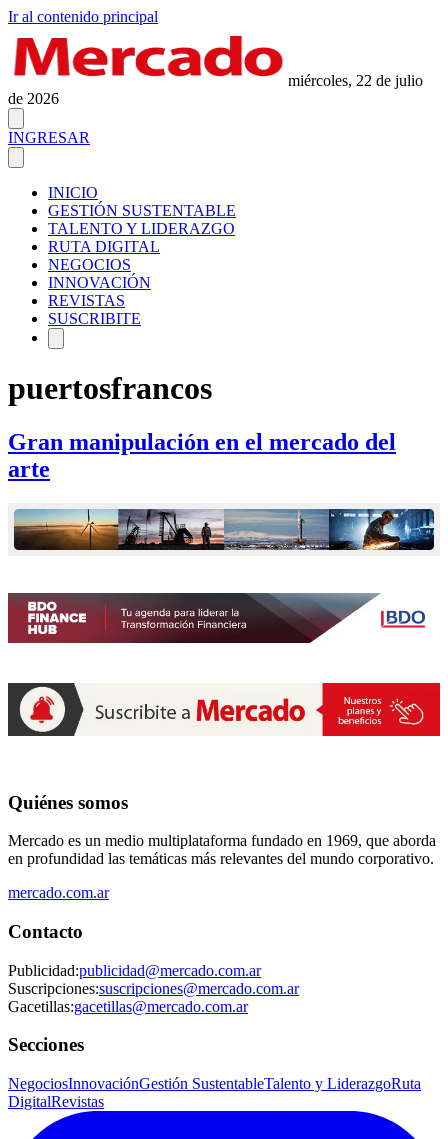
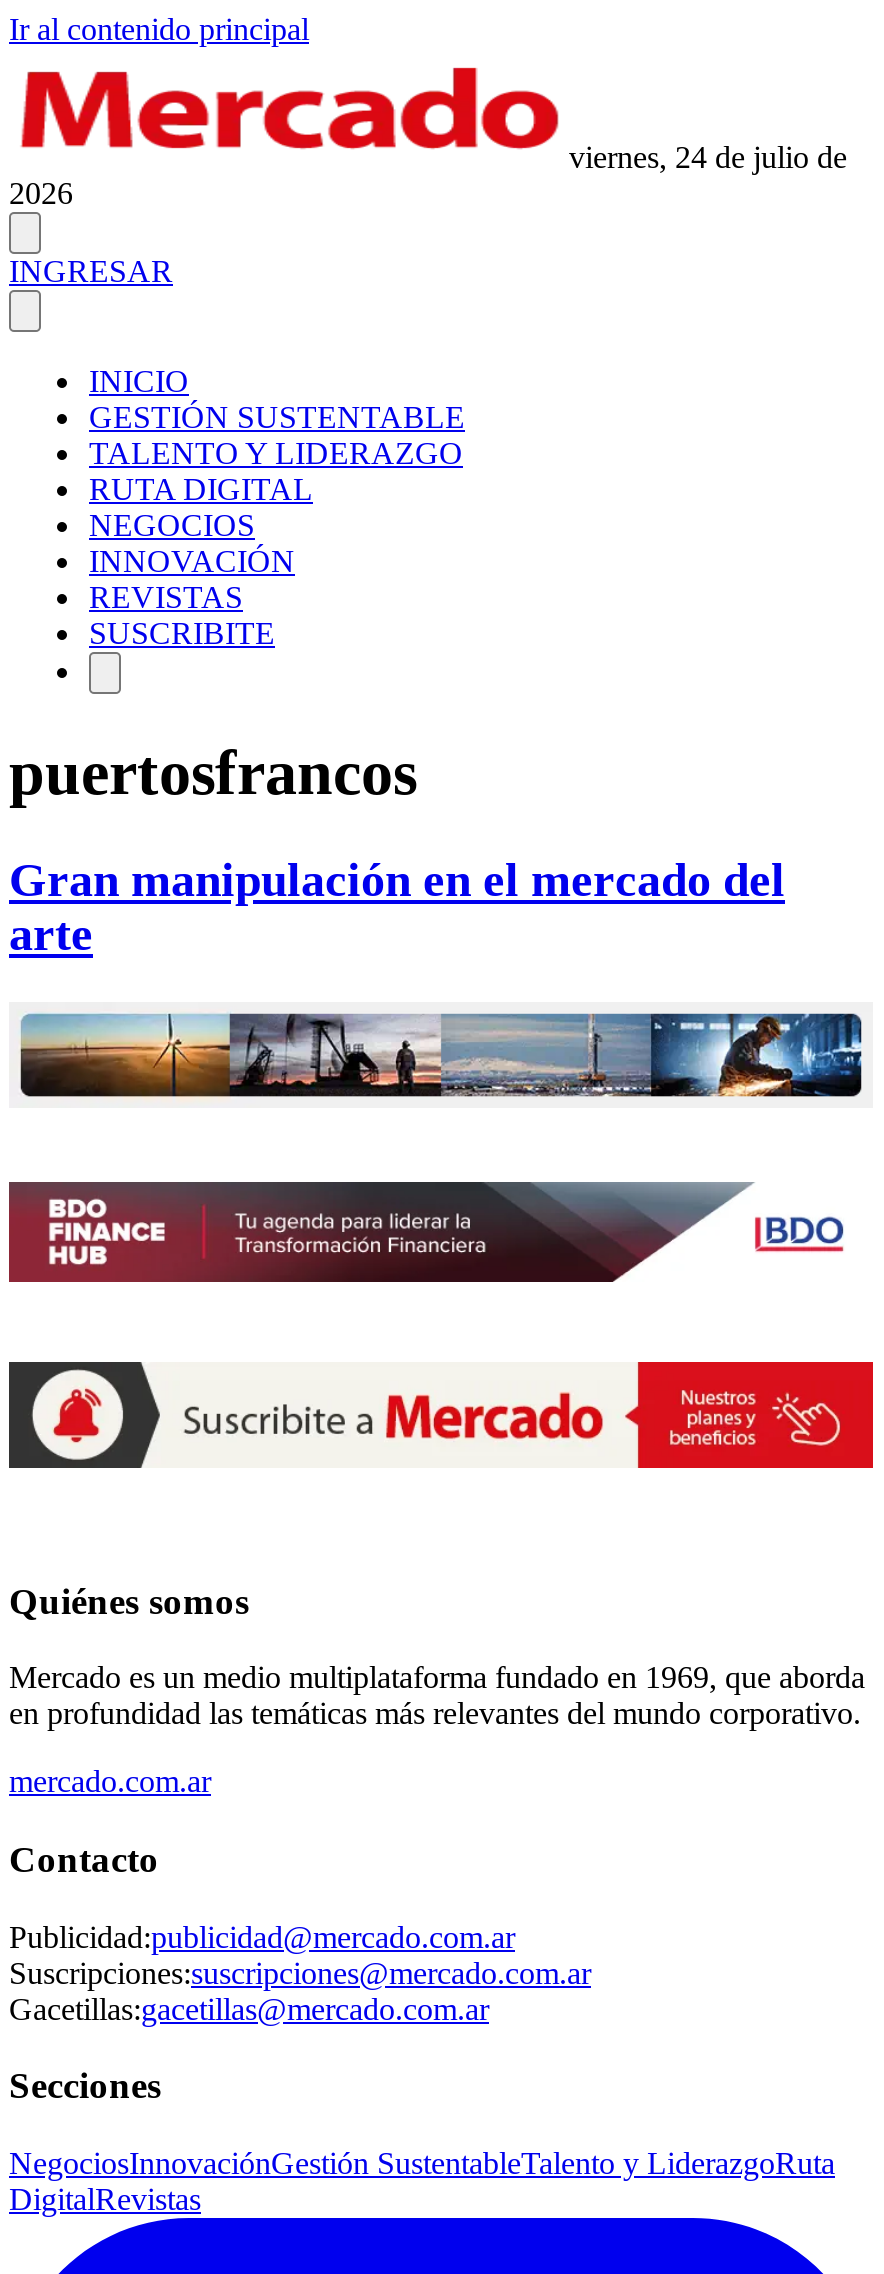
- miércoles, 22 de julio
- de 2026
+ viernes, 24 de julio de
+ 2026
